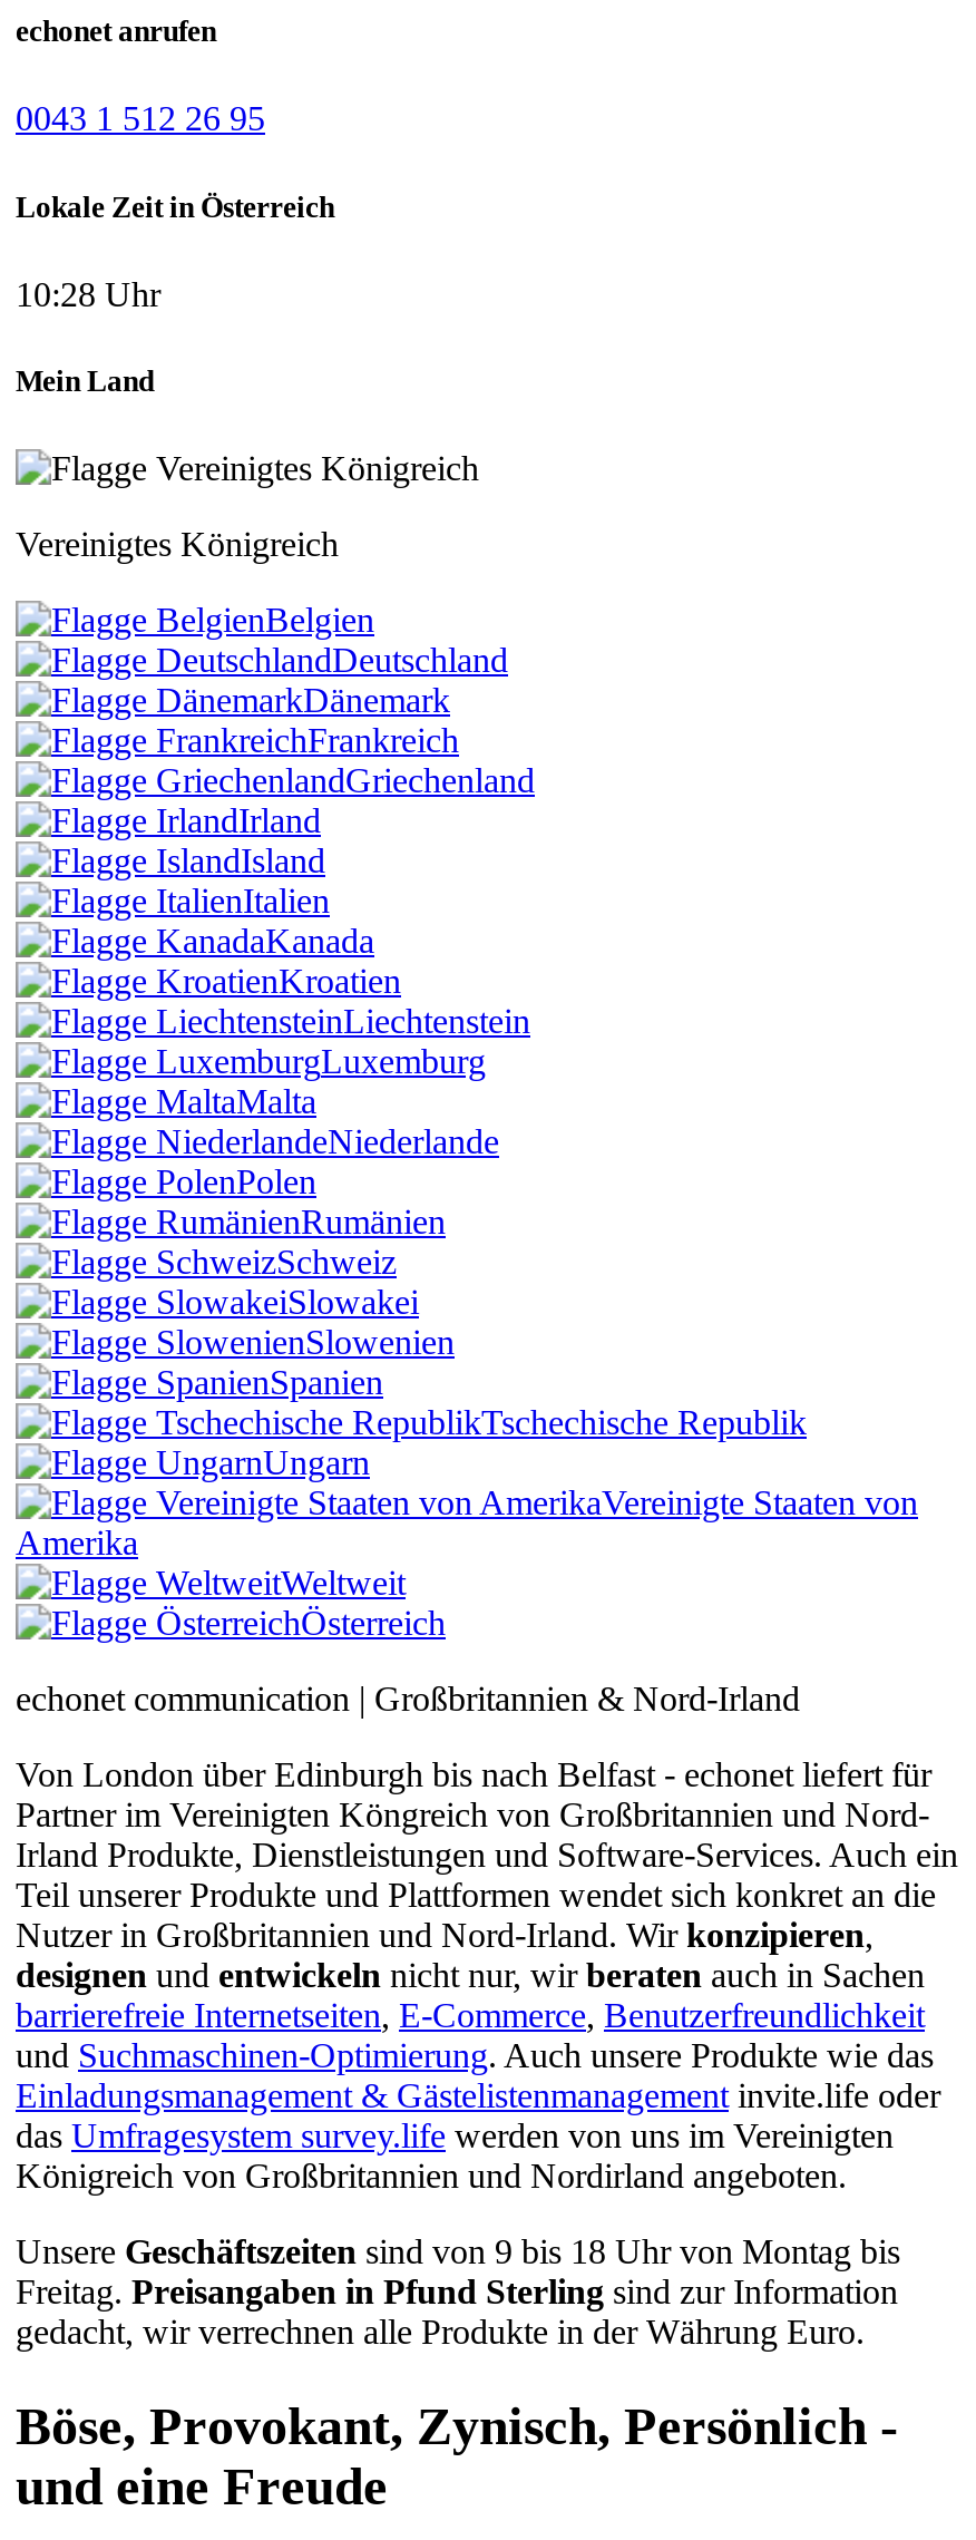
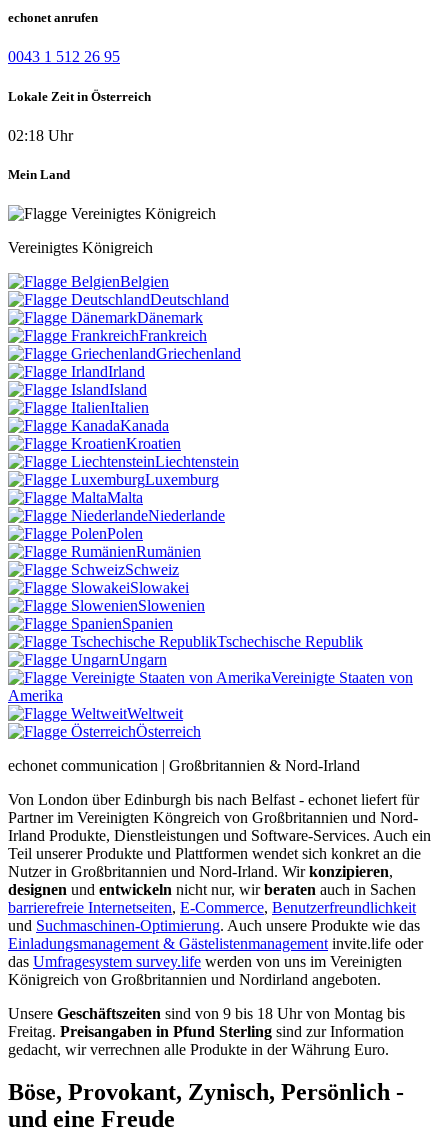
- 10:28 Uhr
+ 02:18 Uhr
